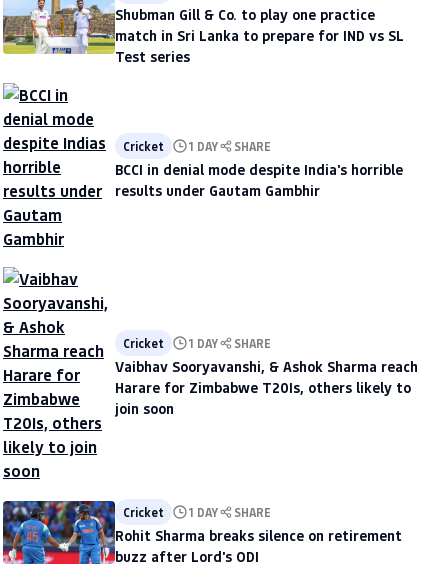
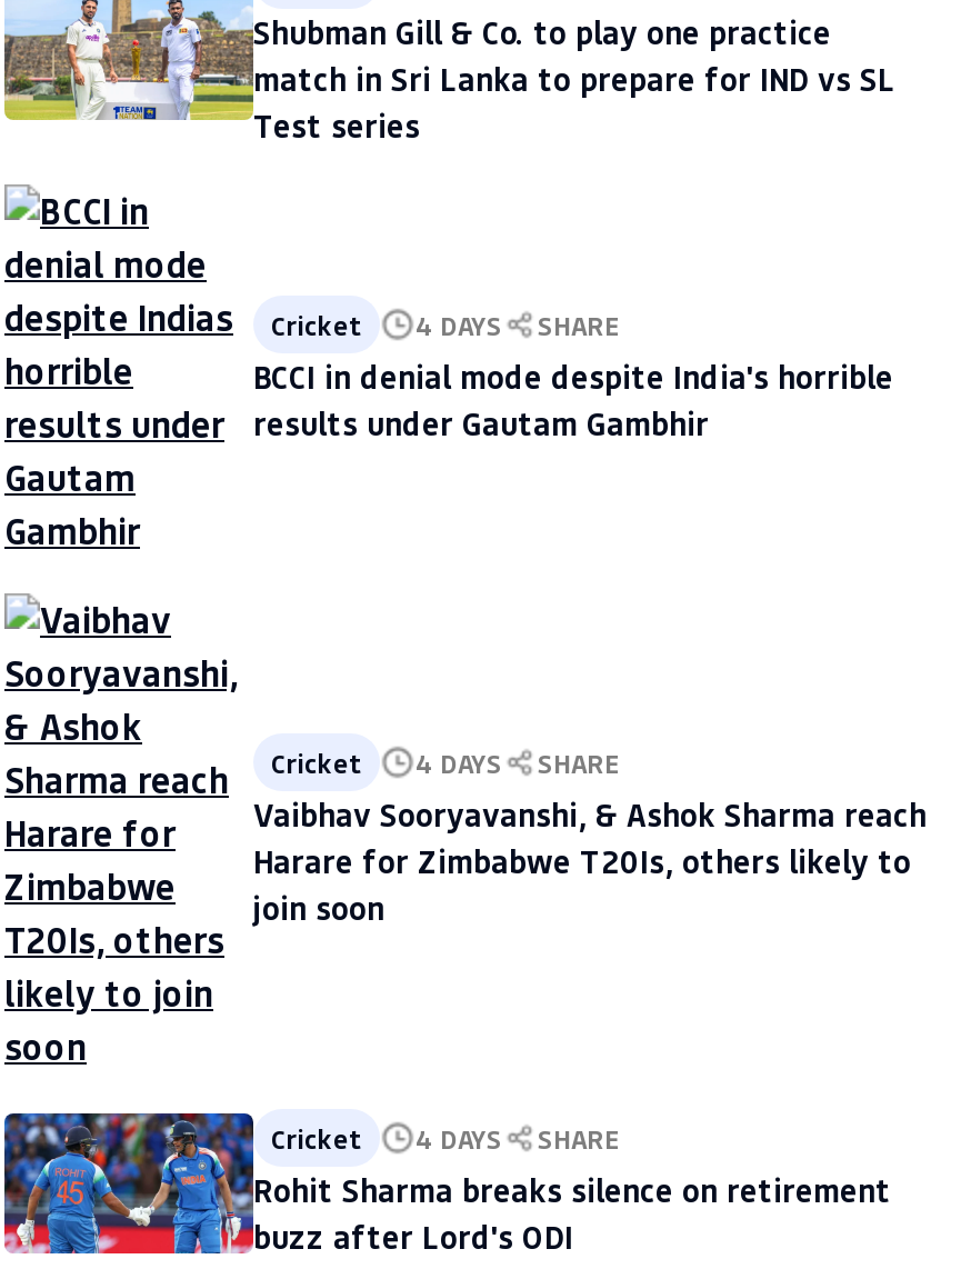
- Cricket 1 DAY SHARE
+ Cricket 4 DAYS SHARE

- Cricket 1 DAY SHARE
+ Cricket 4 DAYS SHARE

- Cricket 1 DAY SHARE
+ Cricket 4 DAYS SHARE
